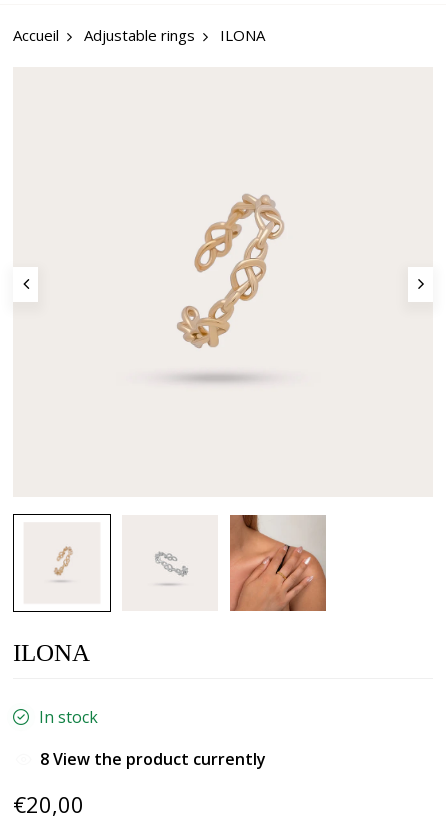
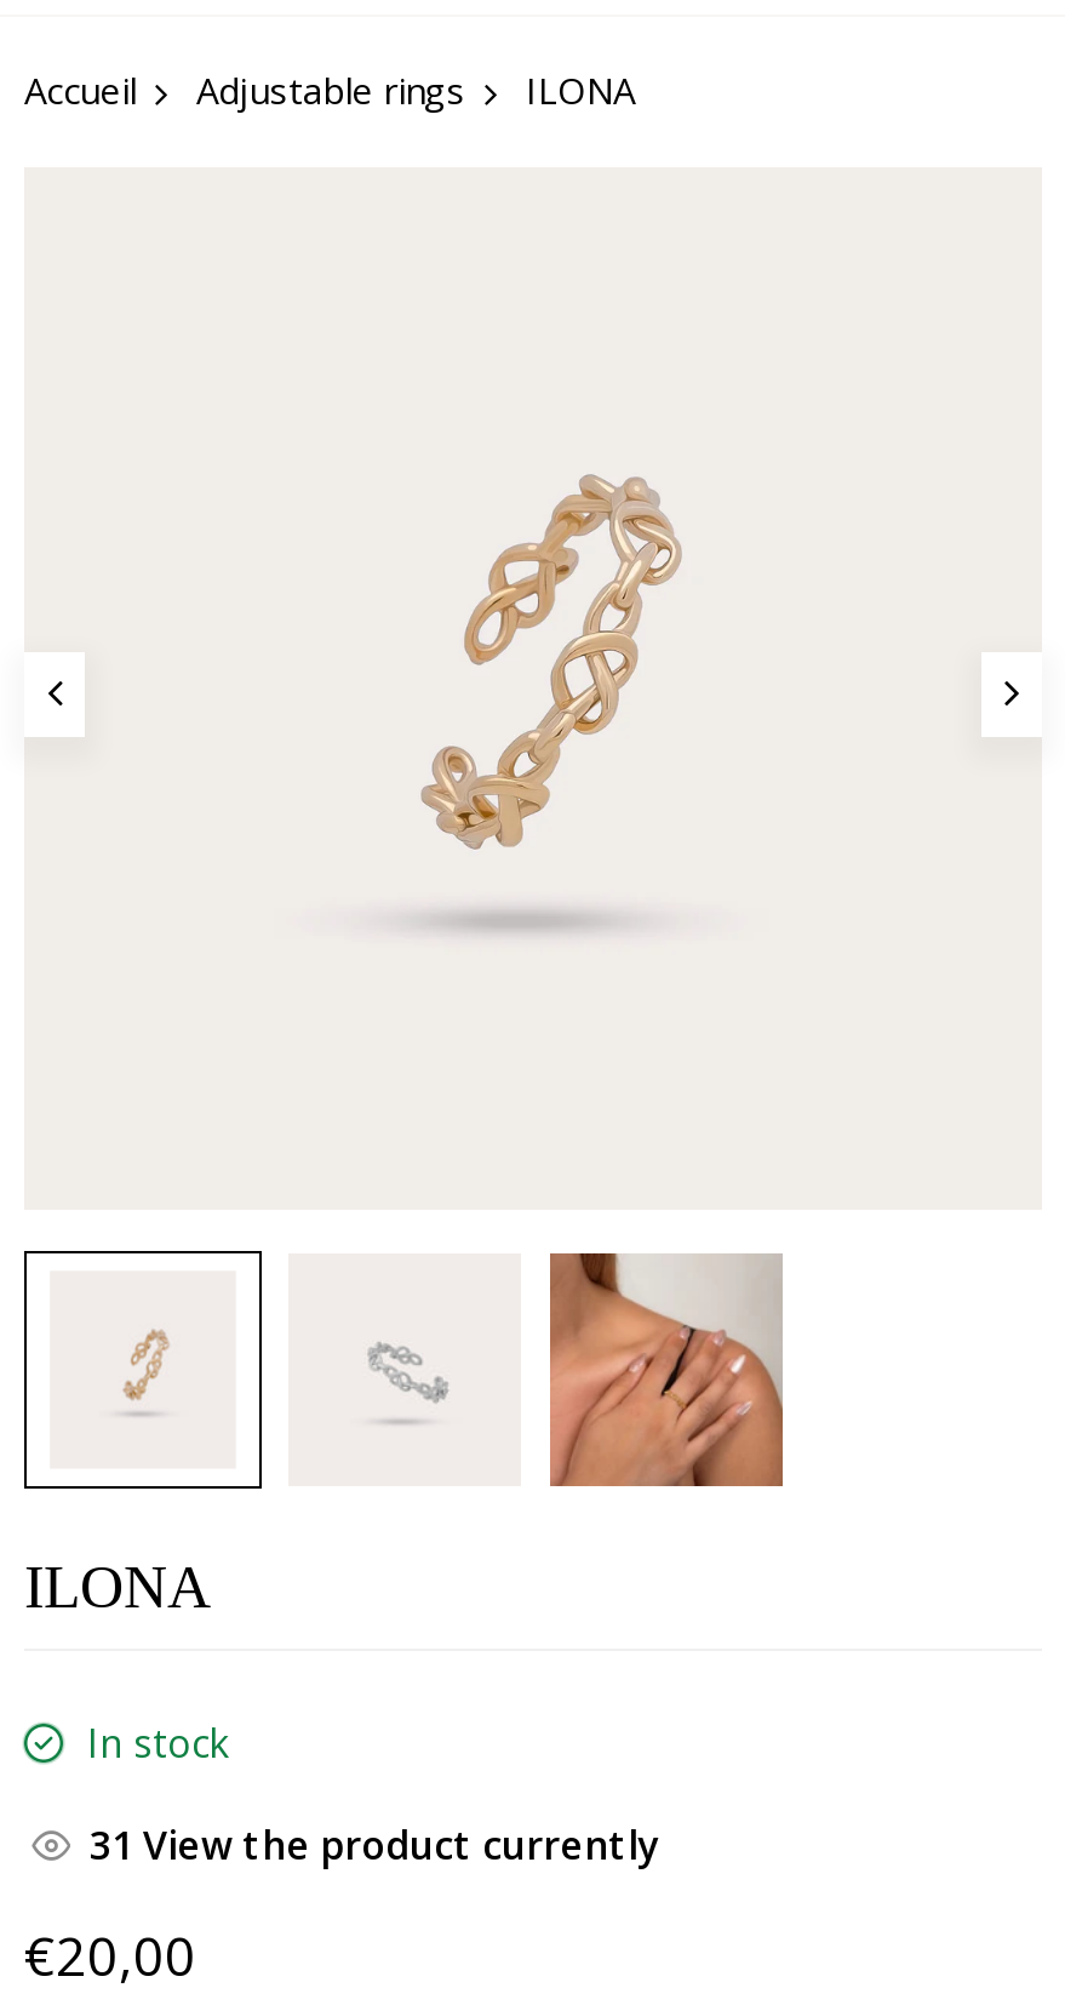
- 8 View the product currently
+ 31 View the product currently
